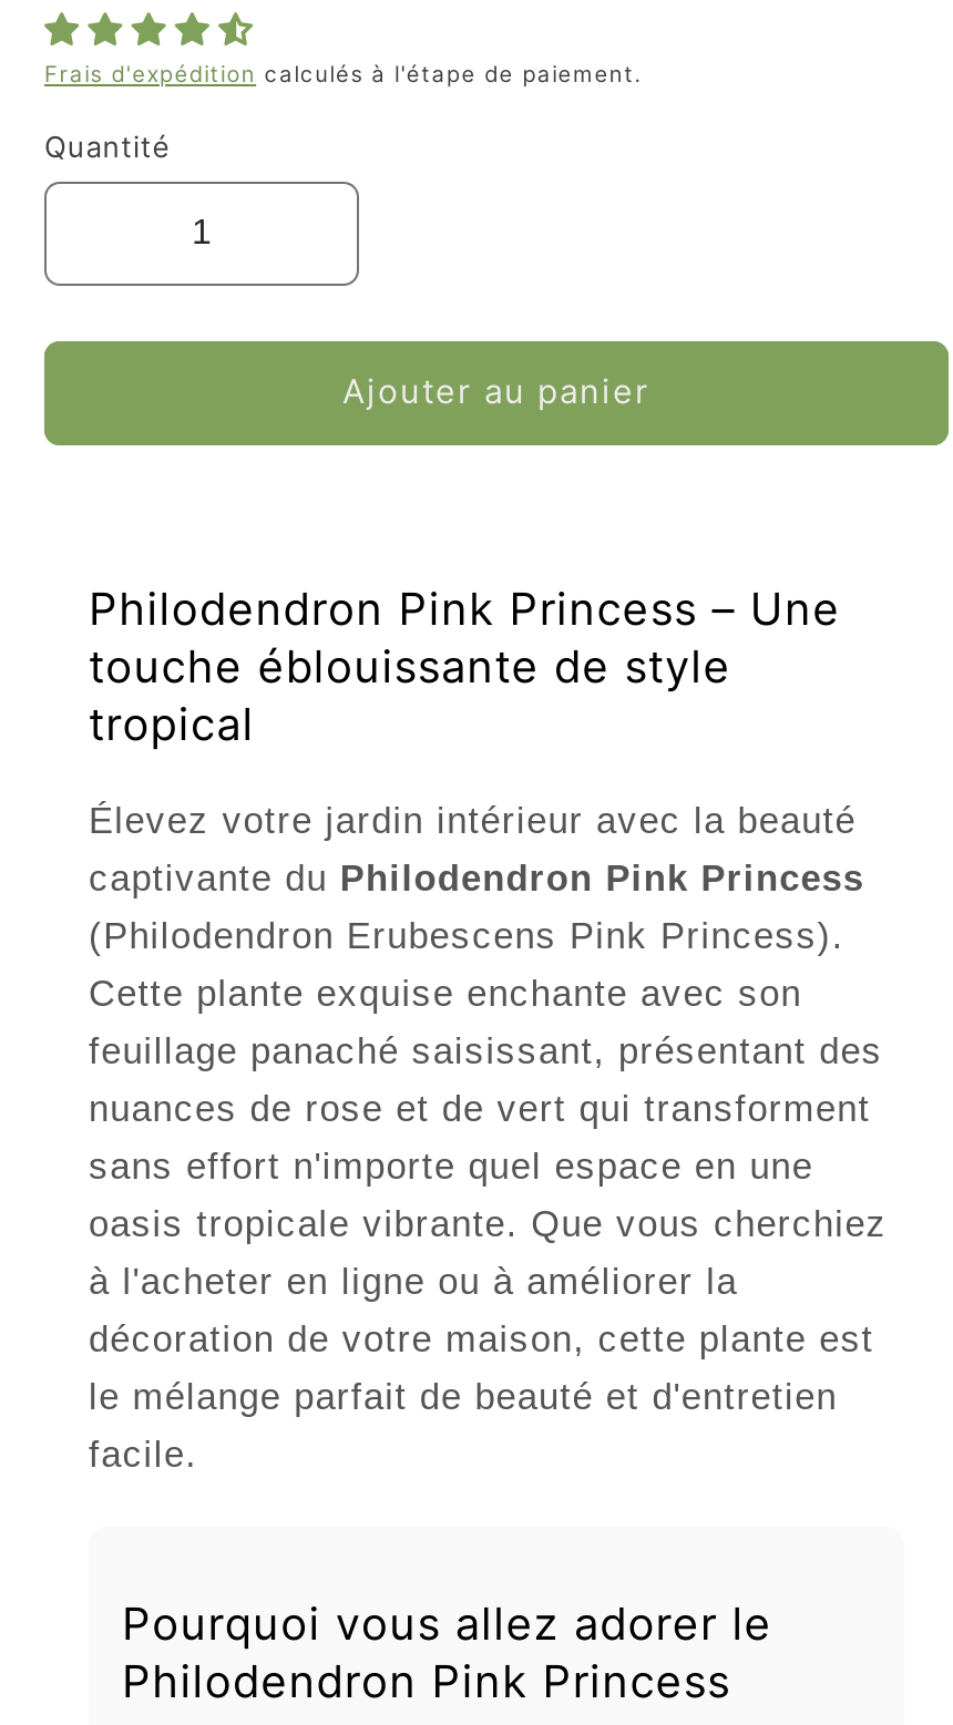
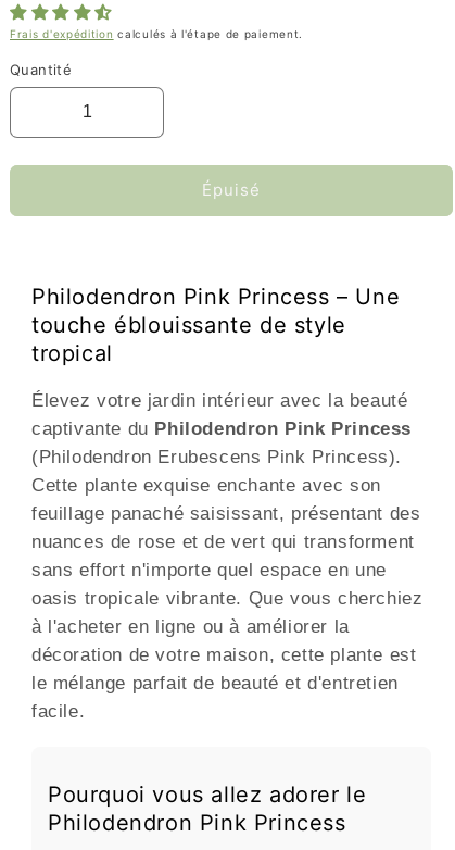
- Ajouter au panier
+ Épuisé
